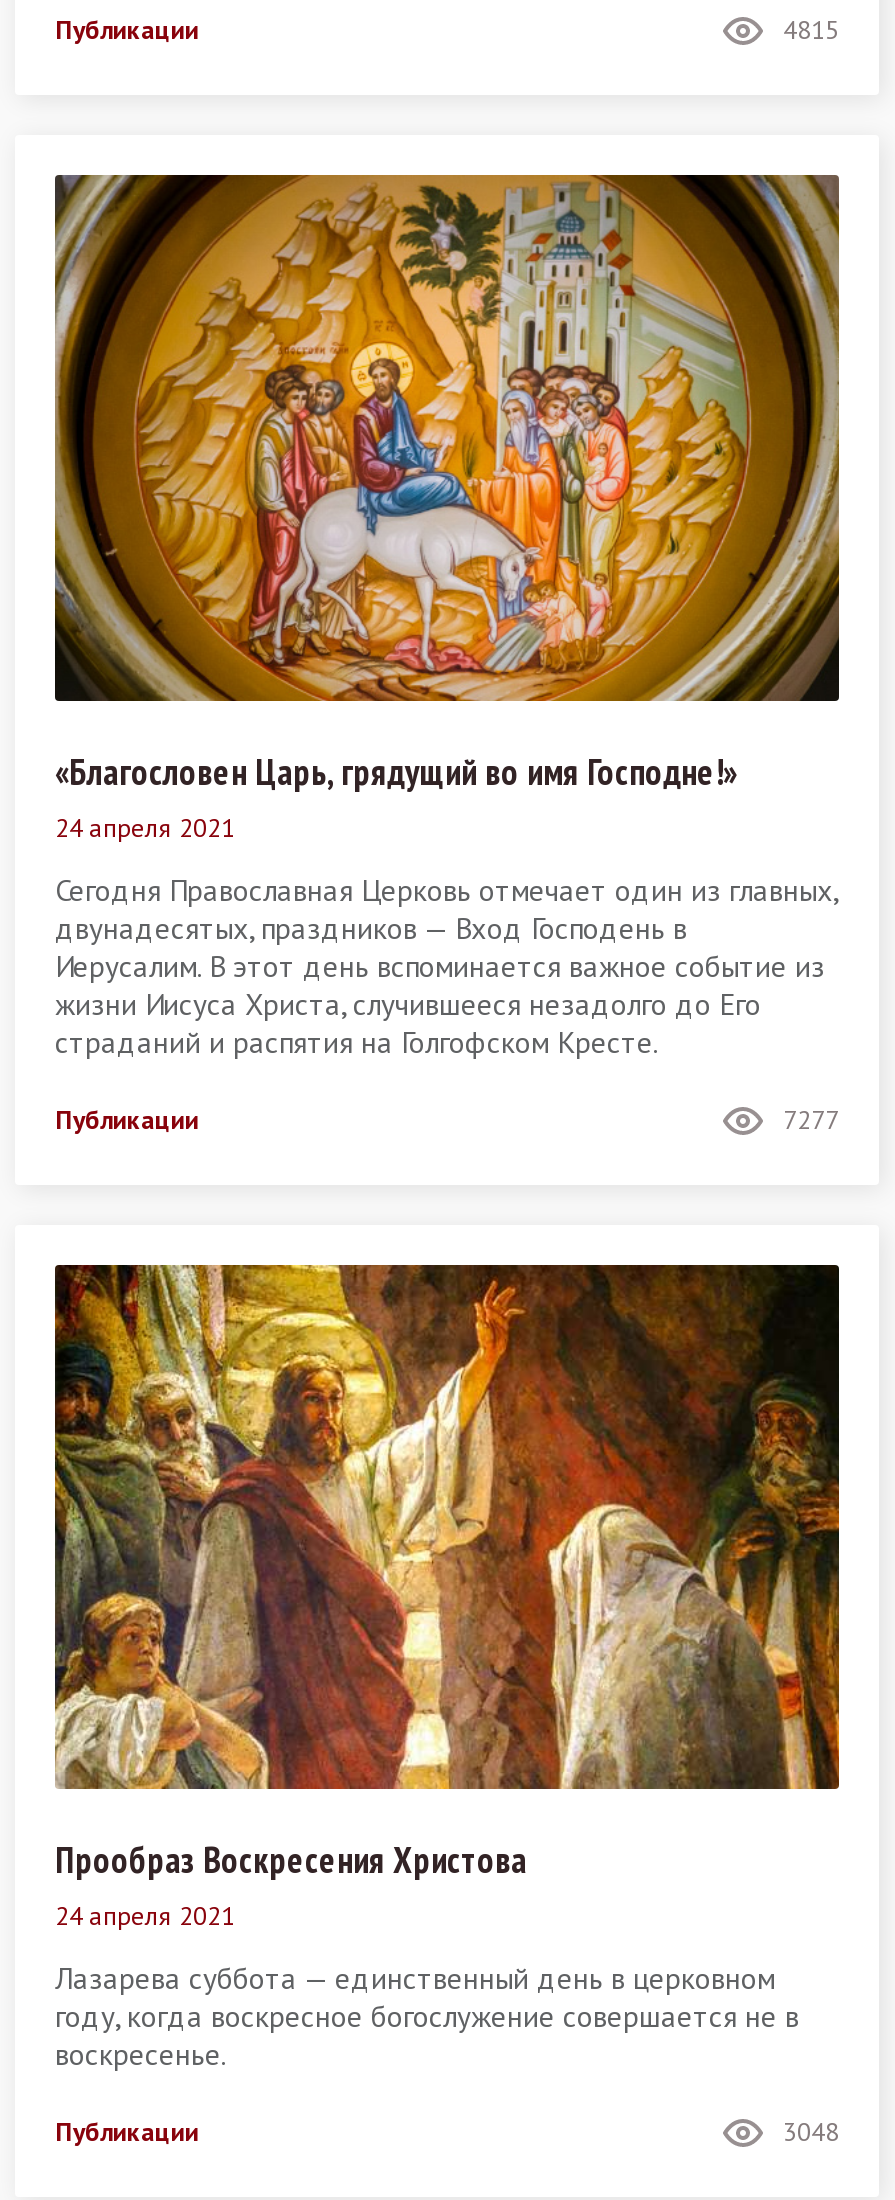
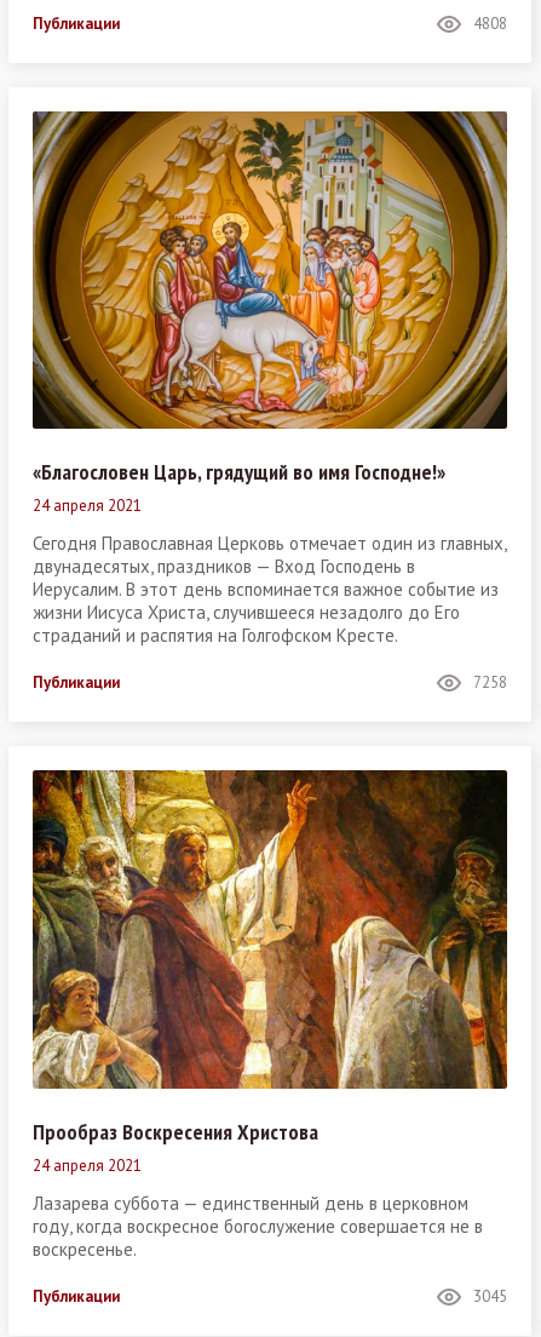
- 4815
+ 4808

- 7277
+ 7258

- 3048
+ 3045
